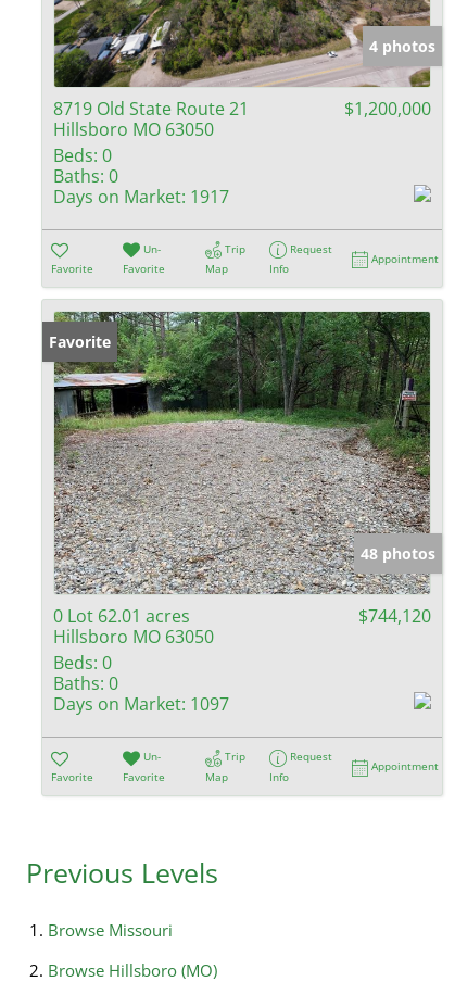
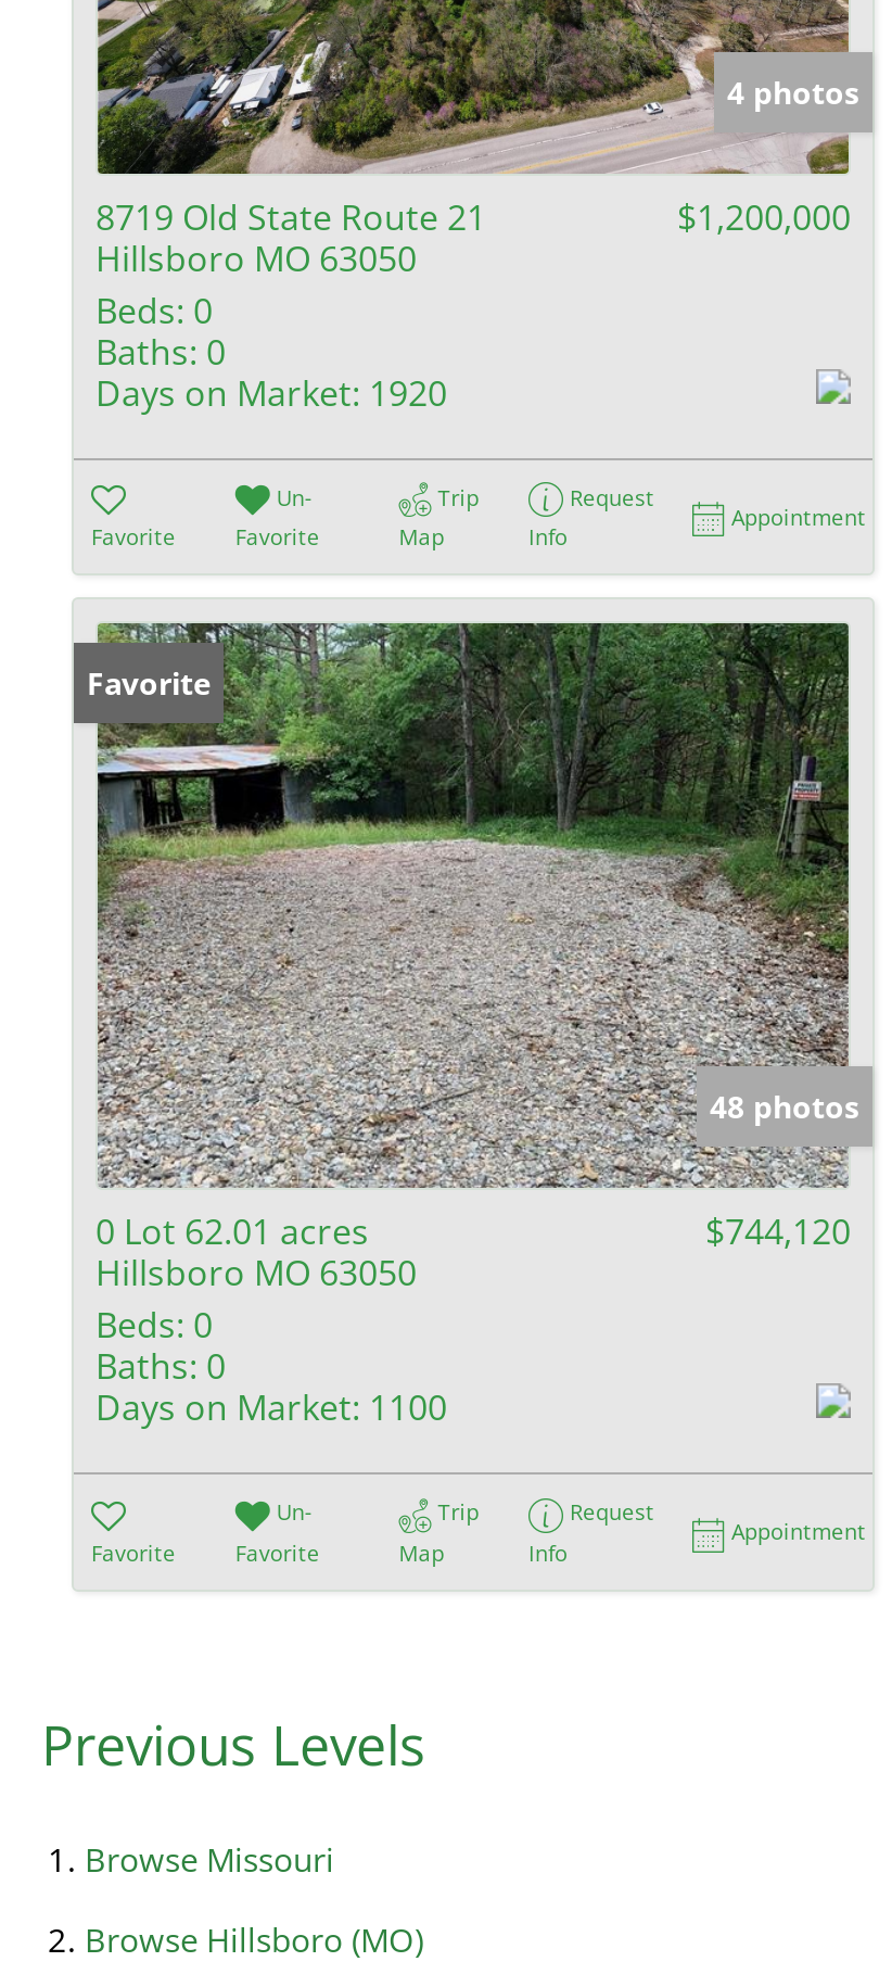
- Days on Market: 1917
+ Days on Market: 1920

- Days on Market: 1097
+ Days on Market: 1100
